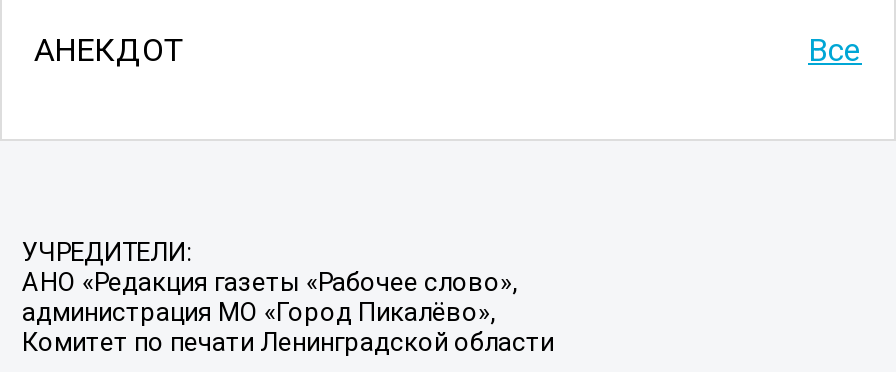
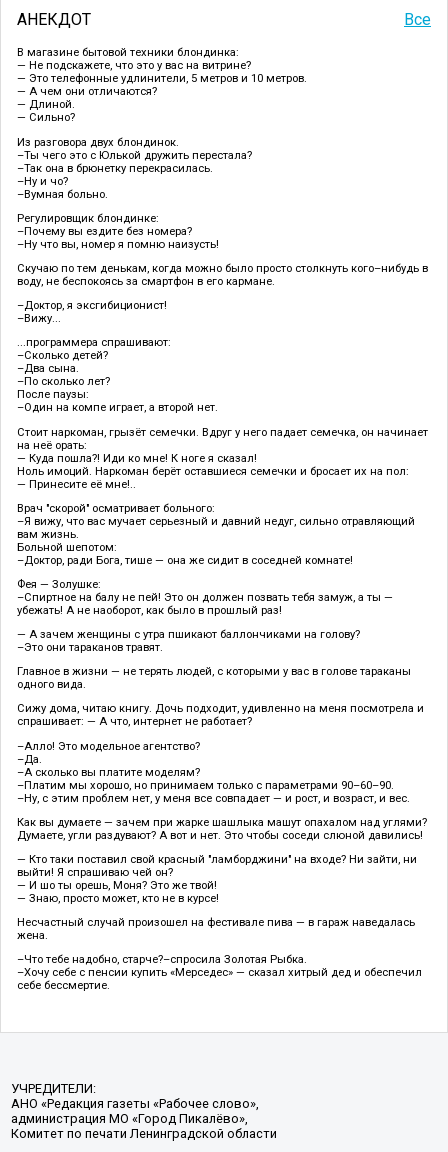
+ В магазине бытовой техники блондинка:
+ — Не подскажете, что это у вас на витрине?
+ — Это телефонные удлинители, 5 метров и 10 метров.
+ — А чем они отличаются?
+ — Длиной.
+ — Сильно?
+ Из разговора двух блондинок.
+ –Ты чего это с Юлькой дружить перестала?
+ –Так она в брюнетку перекрасилась.
+ –Ну и чо?
+ –Вумная больно.
+ Регулировщик блондинке:
+ –Почему вы ездите без номера?
+ –Ну что вы, номер я помню наизусть!
+ Скучаю по тем денькам, когда можно было просто столкнуть кого–нибудь в
+ воду, не беспокоясь за смартфон в его кармане.
+ –Доктор, я эксгибиционист!
+ –Вижу...
+ ...программера спрашивают:
+ –Сколько детей?
+ –Два сына.
+ –По сколько лет?
+ После паузы:
+ –Один на компе играет, а второй нет.
+ Стоит наркоман, грызёт семечки. Вдруг у него падает семечка, он начинает
+ на неё орать:
+ — Куда пошла?! Иди ко мне! К ноге я сказал!
+ Ноль имоций. Наркоман берёт оставшиеся семечки и бросает их на пол:
+ — Принесите её мне!..
+ Врач "скорой" осматривает больного:
+ –Я вижу, что вас мучает серьезный и давний недуг, сильно отравляющий
+ вам жизнь.
+ Больной шепотом:
+ –Доктор, ради Бога, тише — она же сидит в соседней комнате!
+ Фея — Золушке:
+ –Спиртное на балу не пей! Это он должен позвать тебя замуж, а ты —
+ убежать! А не наоборот, как было в прошлый раз!
+ — А зачем женщины с утра пшикают баллончиками на голову?
+ –Это они тараканов травят.
+ Главное в жизни — не терять людей, с которыми у вас в голове тараканы
+ одного вида.
+ Сижу дома, читаю книгу. Дочь подходит, удивленно на меня посмотрела и
+ спрашивает: — А что, интернет не работает?
+ –Алло! Это модельное агентство?
+ –Да.
+ –А сколько вы платите моделям?
+ –Платим мы хорошо, но принимаем только с параметрами 90–60–90.
+ –Ну, с этим проблем нет, у меня все совпадает — и рост, и возраст, и вес.
+ Как вы думаете — зачем при жарке шашлыка машут опахалом над углями?
+ Думаете, угли раздувают? А вот и нет. Это чтобы соседи слюной давились!
+ — Кто таки поставил свой красный "ламборджини" на входе? Ни зайти, ни
+ выйти! Я спрашиваю чей он?
+ — И шо ты орешь, Моня? Это же твой!
+ — Знаю, просто может, кто не в курсе!
+ Несчастный случай произошел на фестивале пива — в гараж наведалась
+ жена.
+ –Что тебе надобно, старче?–спросила Золотая Рыбка.
+ –Хочу себе с пенсии купить «Мерседес» — сказал хитрый дед и обеспечил
+ себе бессмертие.
